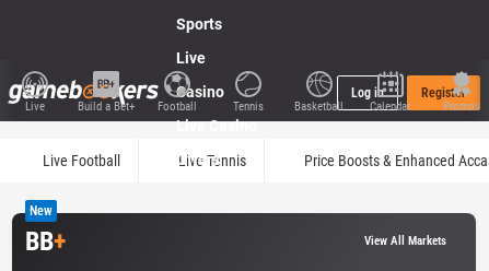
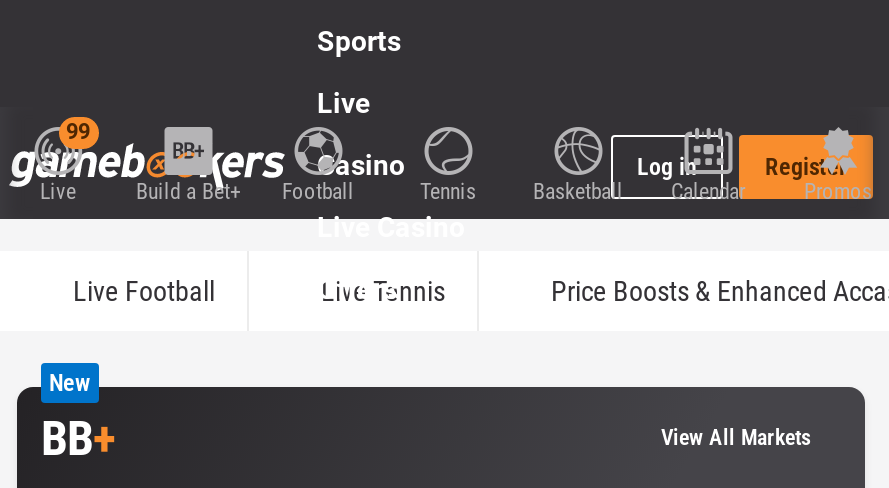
+ 99
